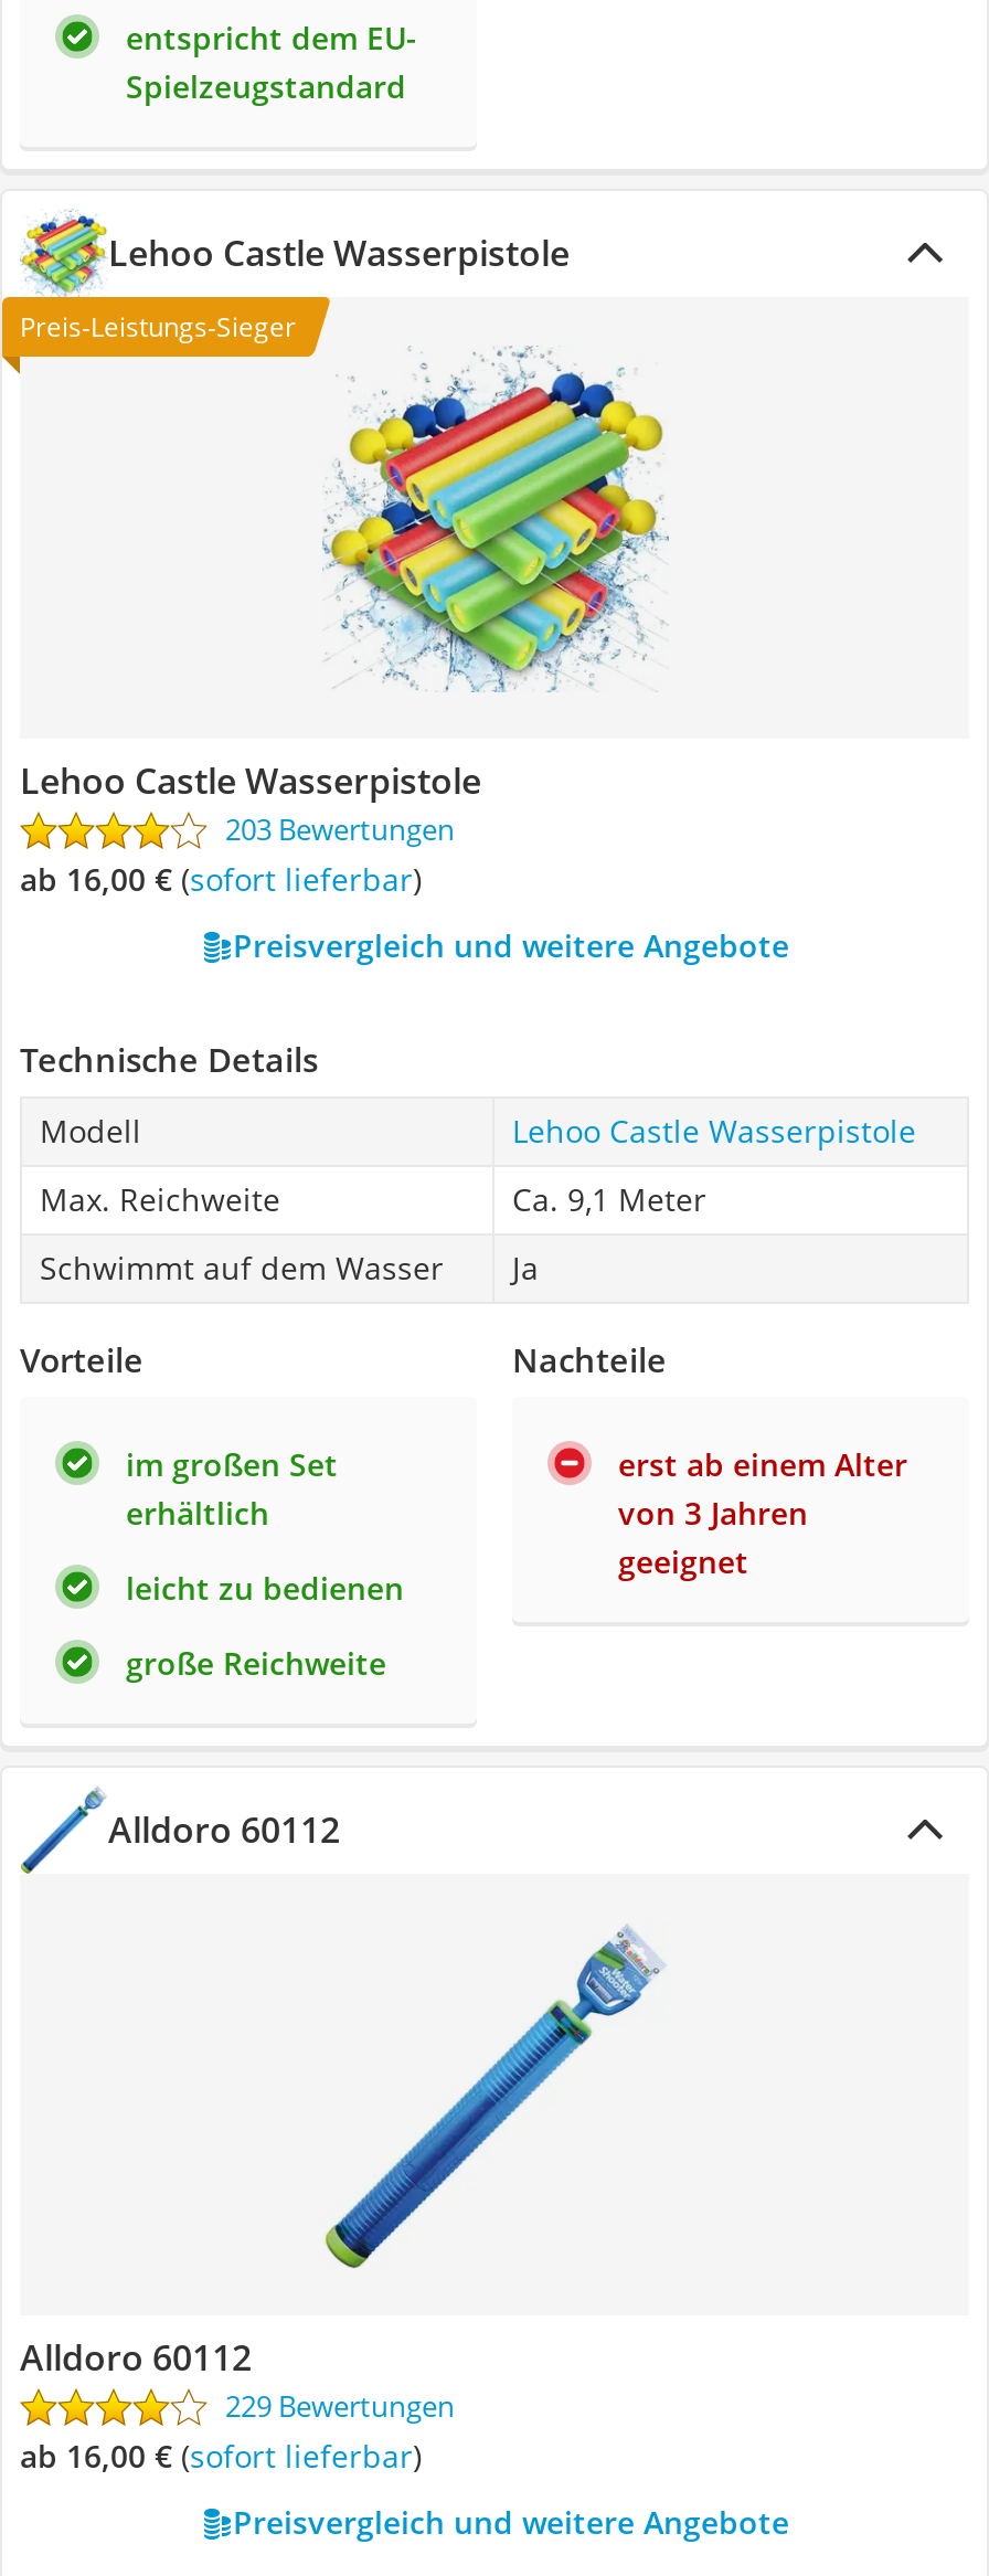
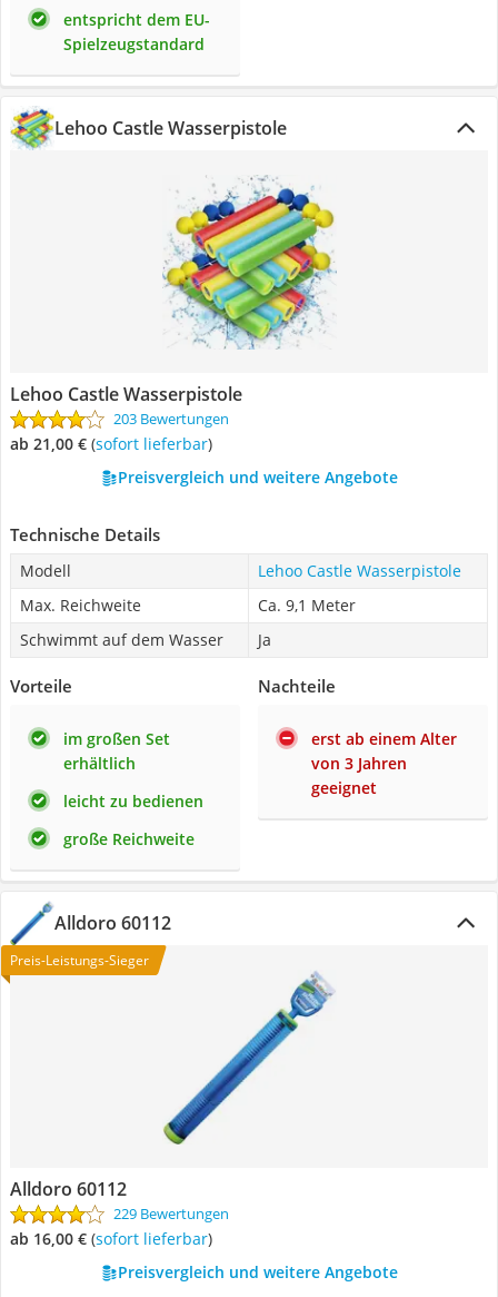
moved down: Preis-Leistungs-Sieger

- ab 16,00 €( Sofort lieferbar)
+ ab 21,00 €( Sofort lieferbar)
